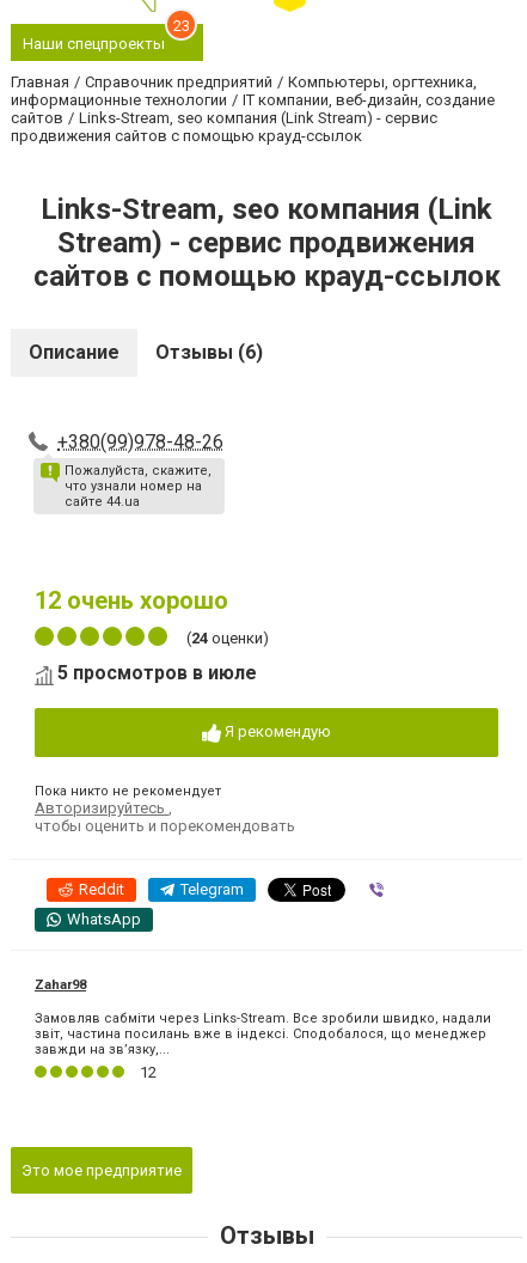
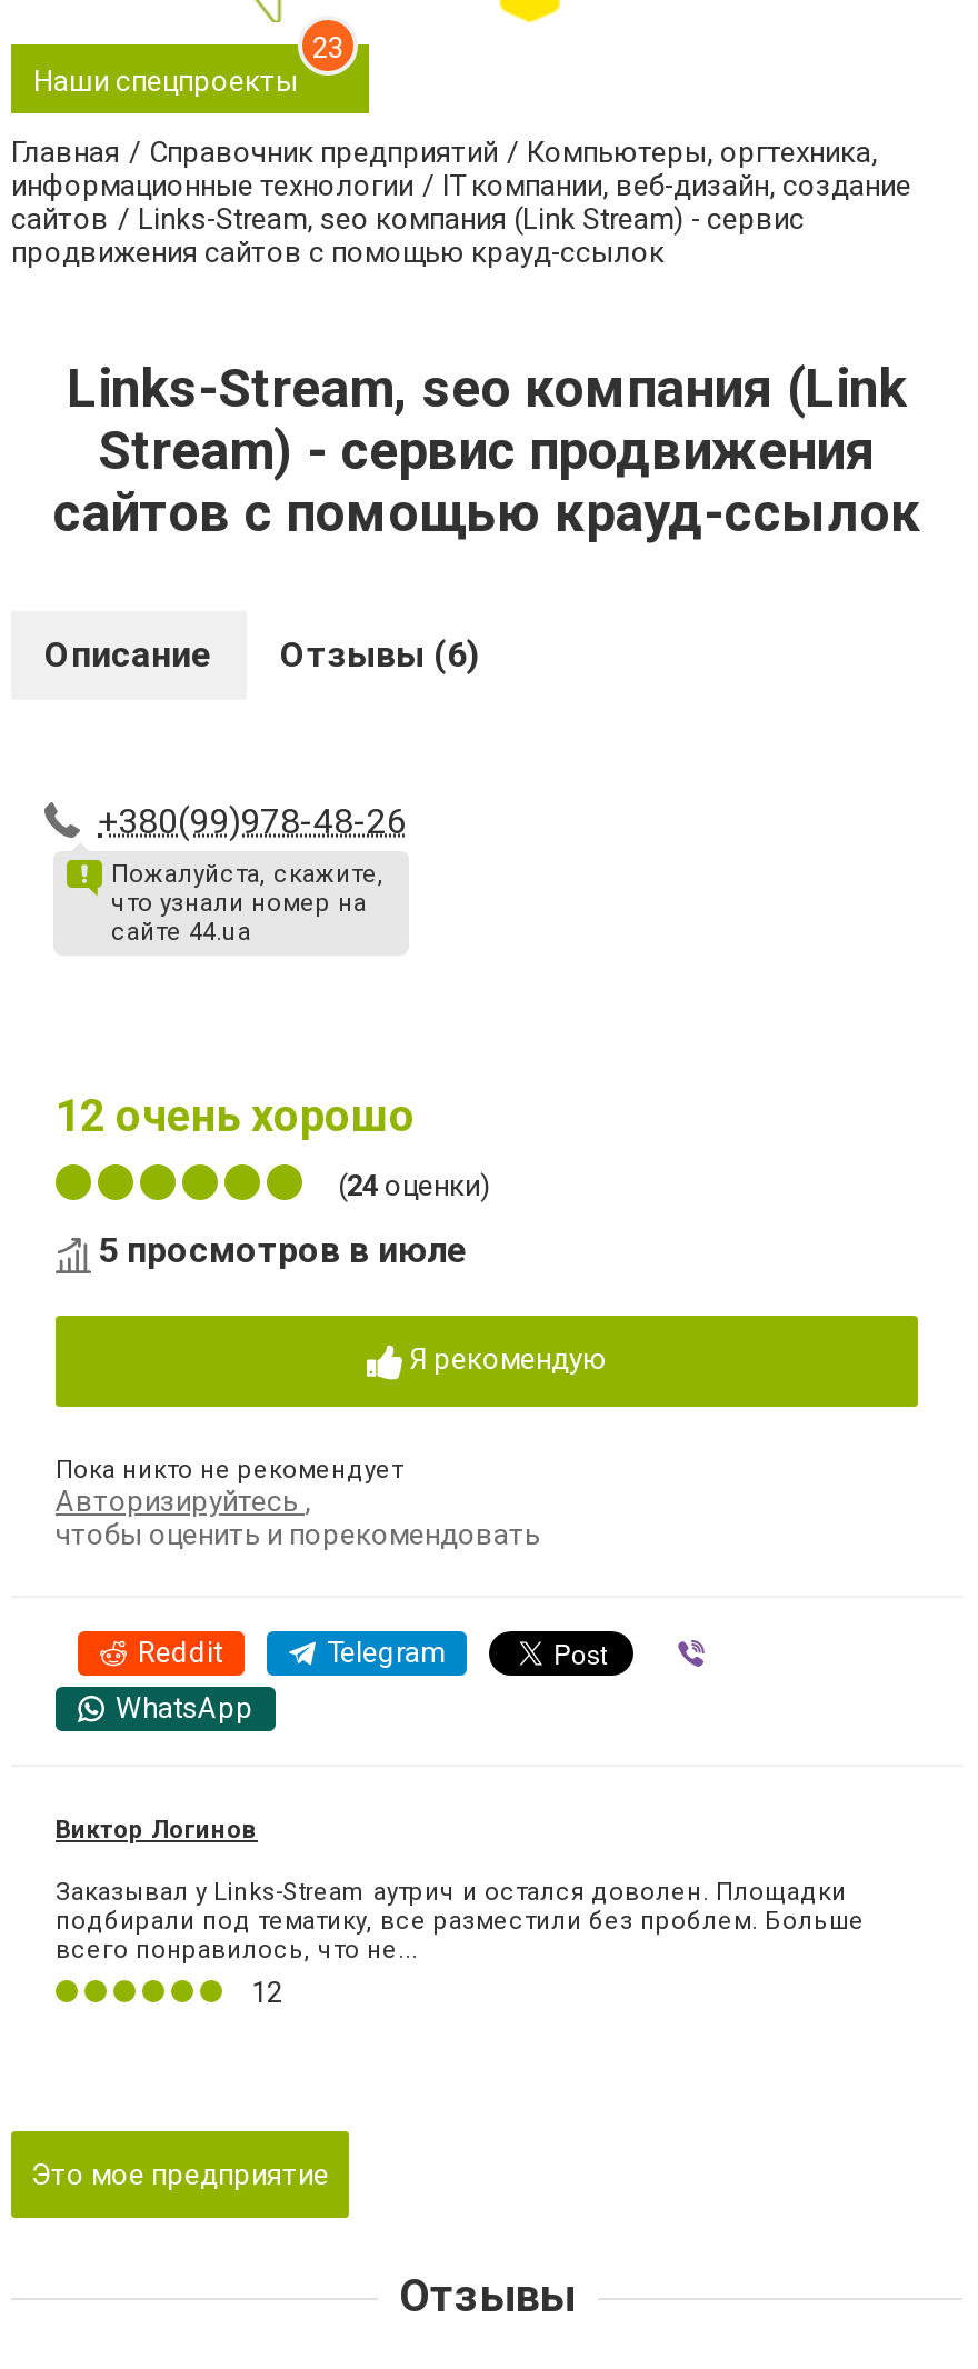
- Zahar98
+ Виктор Логинов

- Замовляв сабміти через Links-Stream. Все зробили швидко, надали
- звіт, частина посилань вже в індексі. Сподобалося, що менеджер
- завжди на зв’язку,...
+ Заказывал у Links-Stream аутрич и остался доволен. Площадки
+ подбирали под тематику, все разместили без проблем. Больше
+ всего понравилось, что не...
